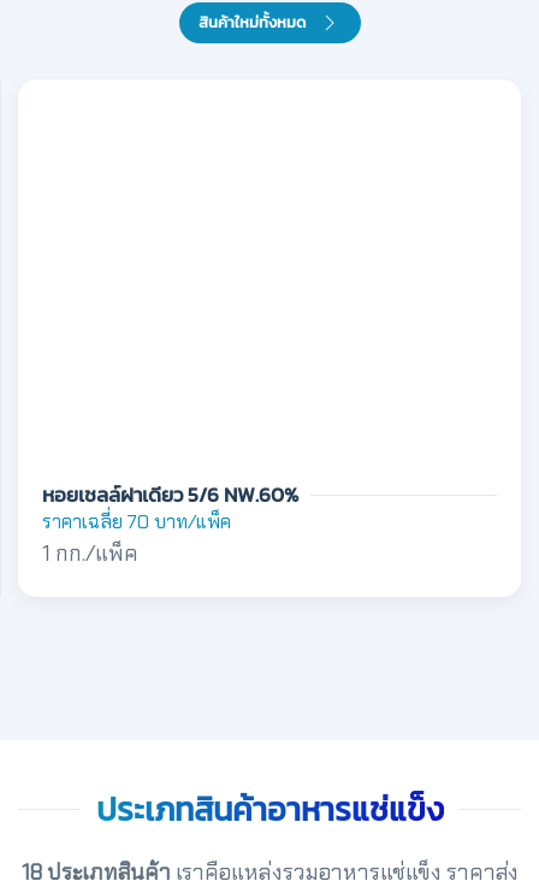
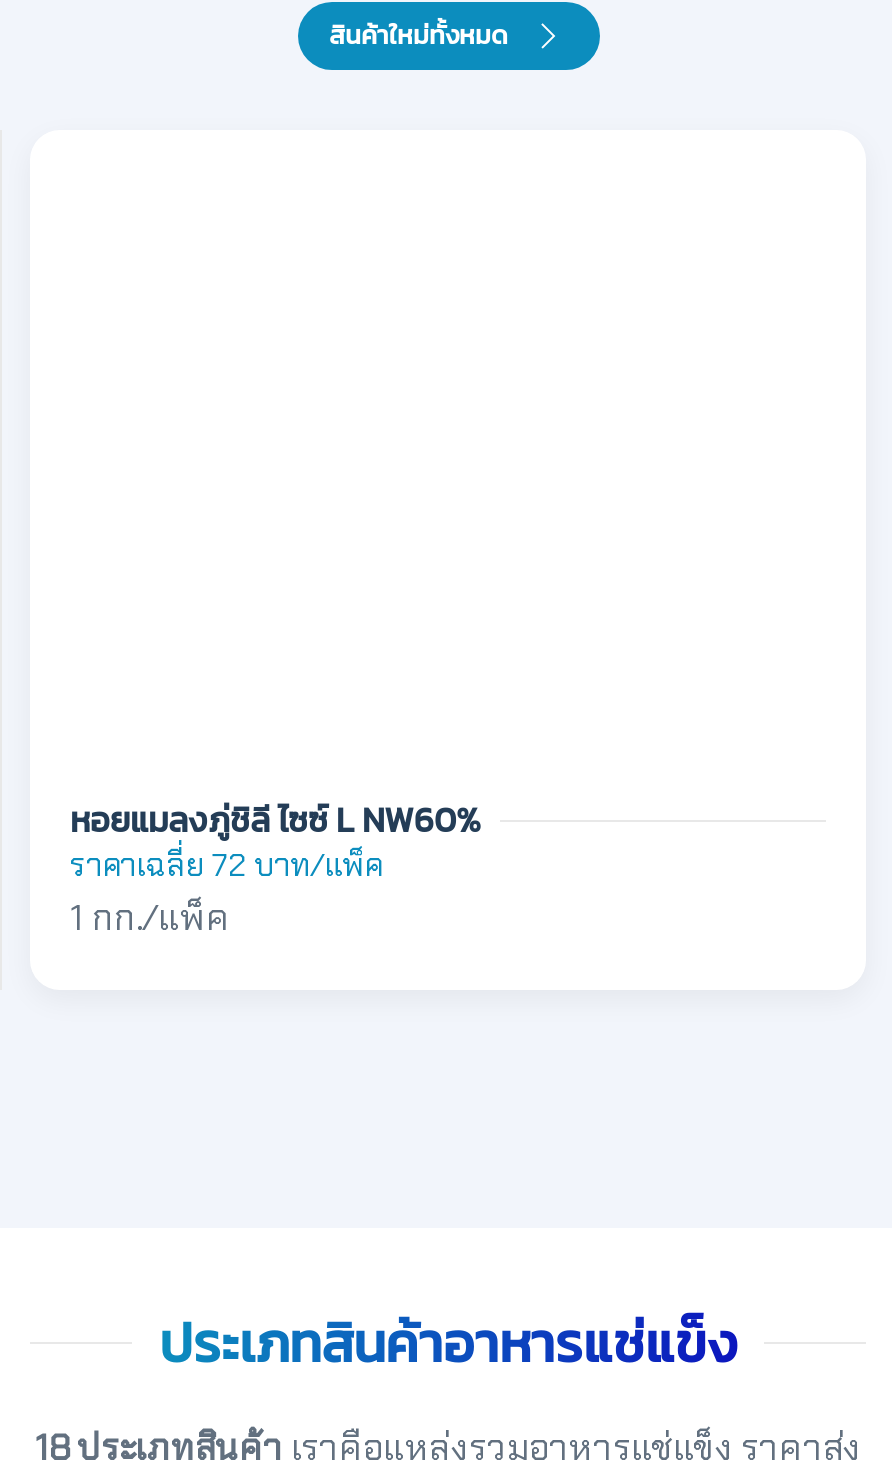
- หอยเชลล์ฝาเดียว 5/6 NW.60%
+ หอยแมลงภู่ชิลี ไซซ์ L NW60%

- ราคาเฉลี่ย 70 บาท/แพ็ค
+ ราคาเฉลี่ย 72 บาท/แพ็ค
